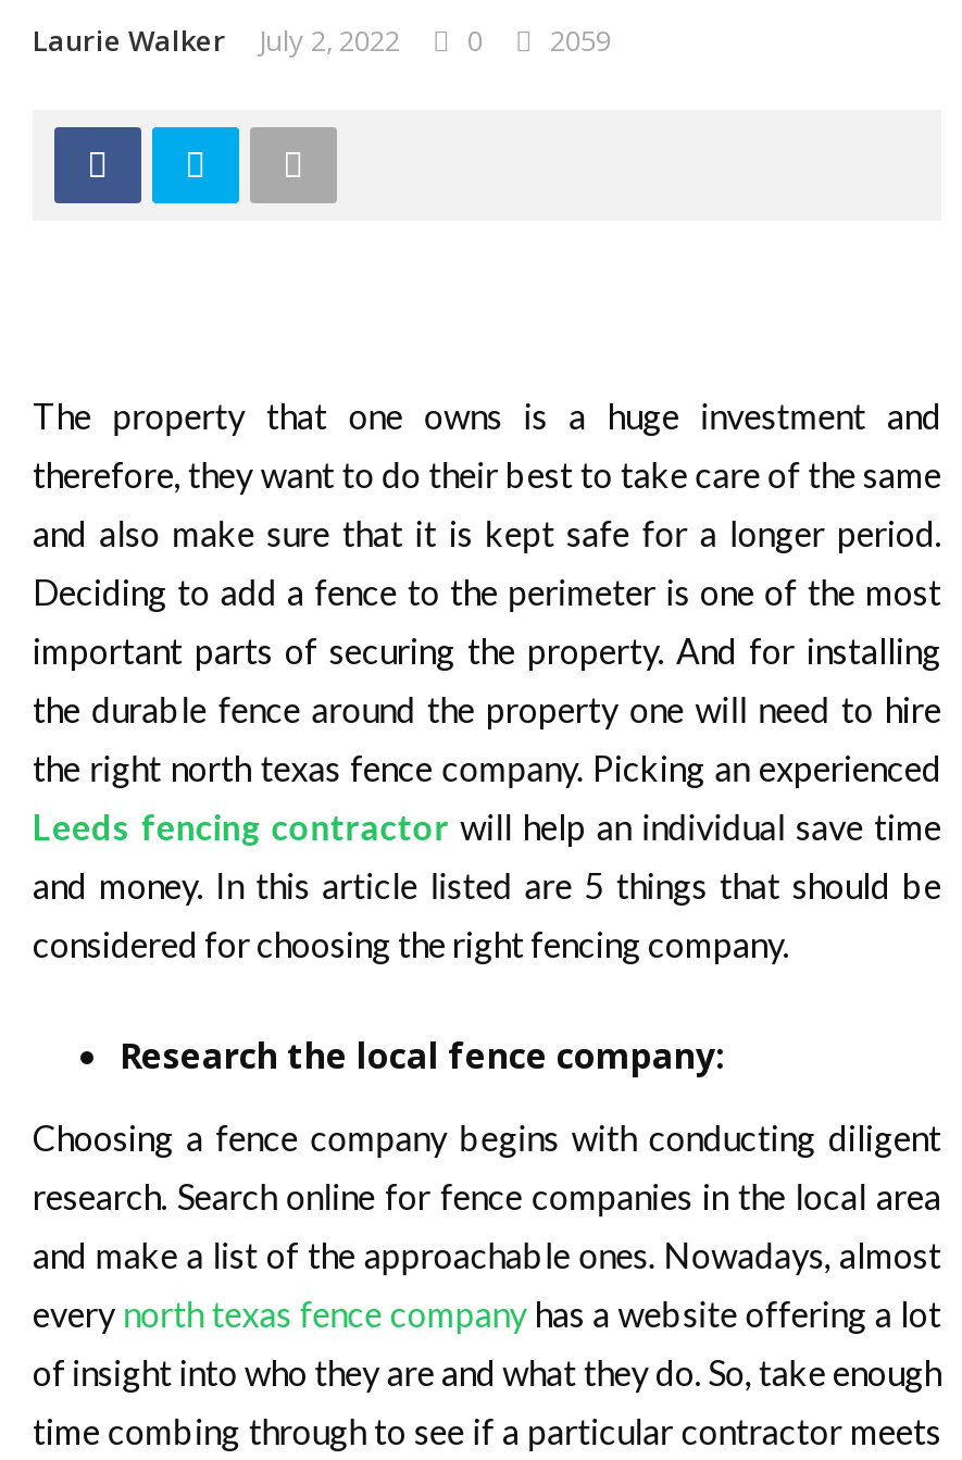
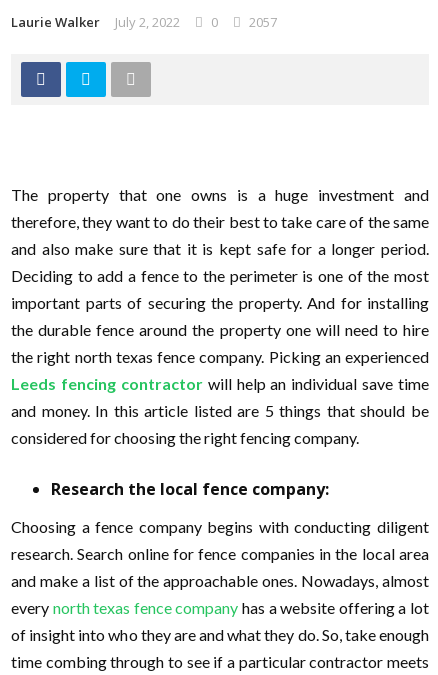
- Laurie Walker July 2, 2022 0 2059
+ Laurie Walker July 2, 2022 0 2057
